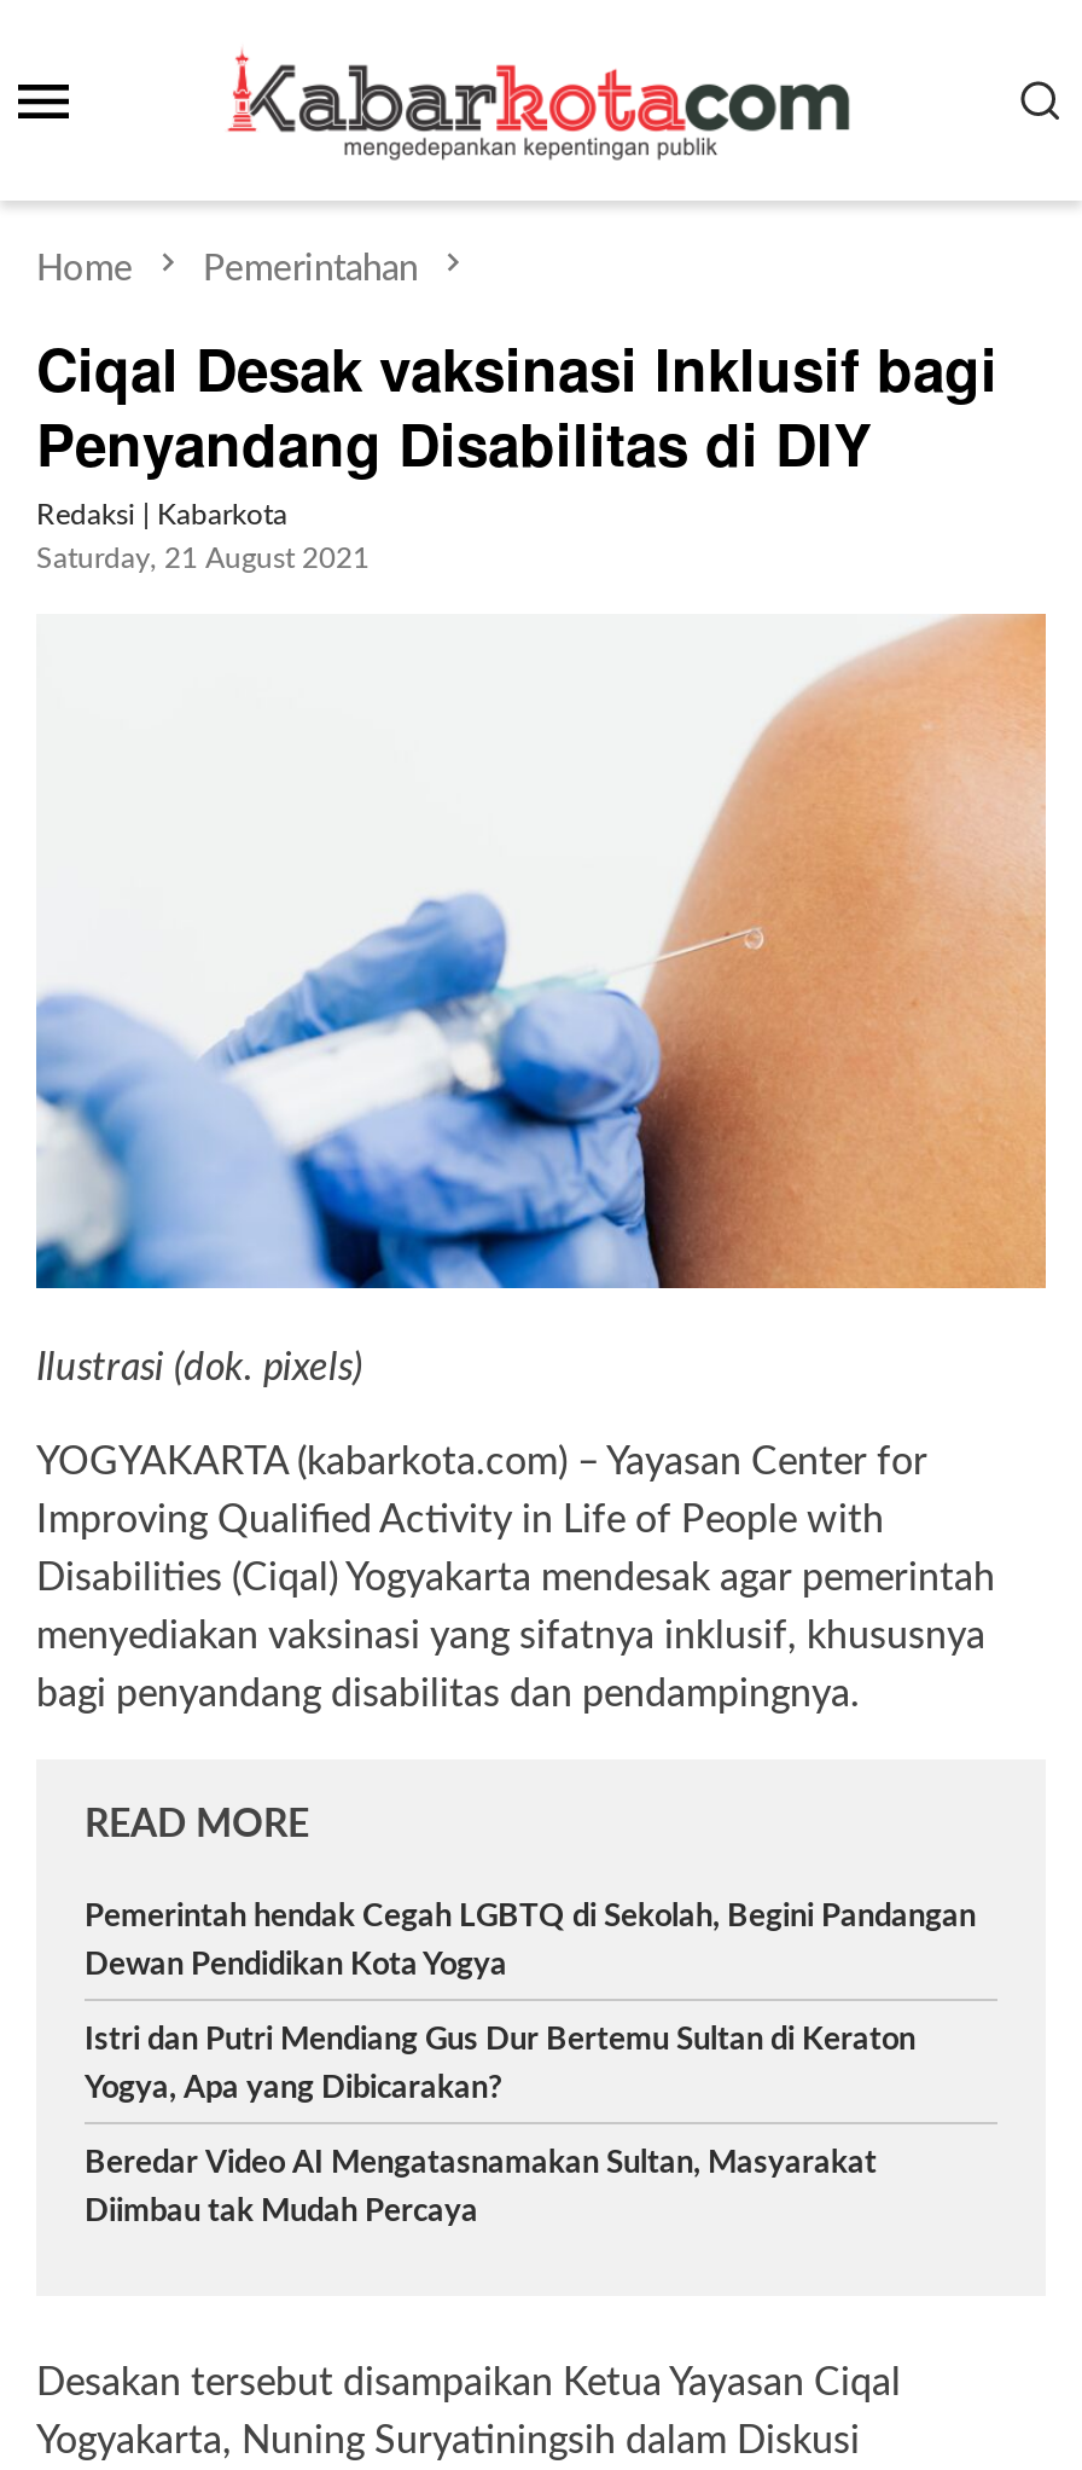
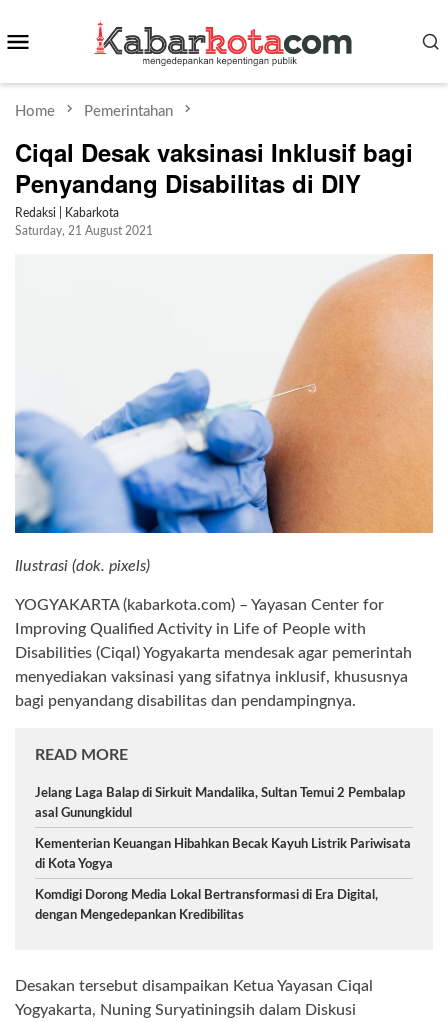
- Pemerintah hendak Cegah LGBTQ di Sekolah, Begini Pandangan
+ Jelang Laga Balap di Sirkuit Mandalika, Sultan Temui 2 Pembalap

- Dewan Pendidikan Kota Yogya
+ asal Gunungkidul

- Istri dan Putri Mendiang Gus Dur Bertemu Sultan di Keraton
+ Kementerian Keuangan Hibahkan Becak Kayuh Listrik Pariwisata

- Yogya, Apa yang Dibicarakan?
+ di Kota Yogya

- Beredar Video AI Mengatasnamakan Sultan, Masyarakat
+ Komdigi Dorong Media Lokal Bertransformasi di Era Digital,

- Diimbau tak Mudah Percaya
+ dengan Mengedepankan Kredibilitas
